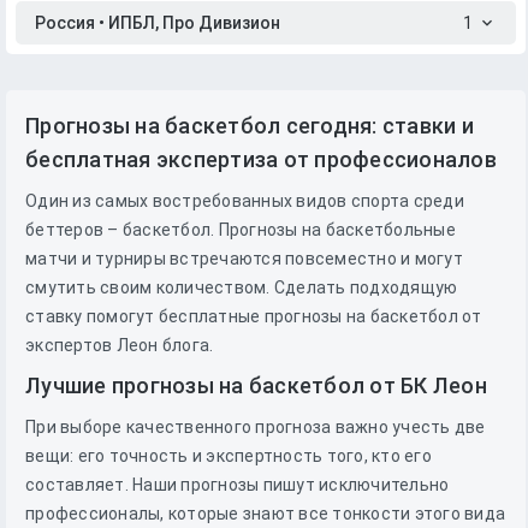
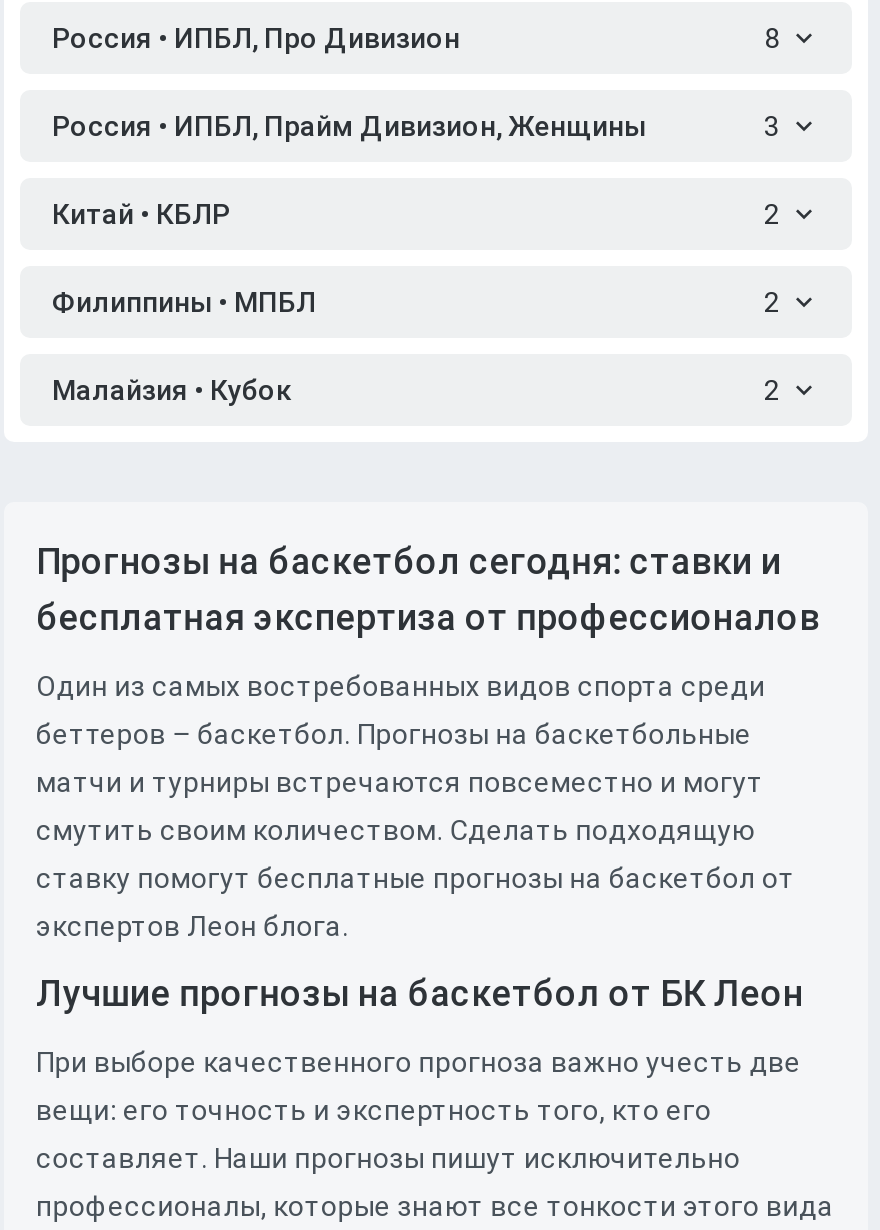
- 1
+ 8
+ Россия • ИПБЛ, Прайм Дивизион, Женщины
+ 3
+ Китай • КБЛР
+ 2
+ Филиппины • МПБЛ
+ 2
+ Малайзия • Кубок
+ 2
